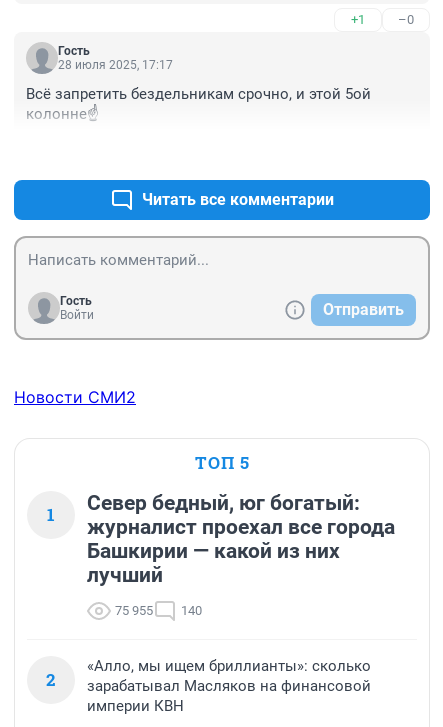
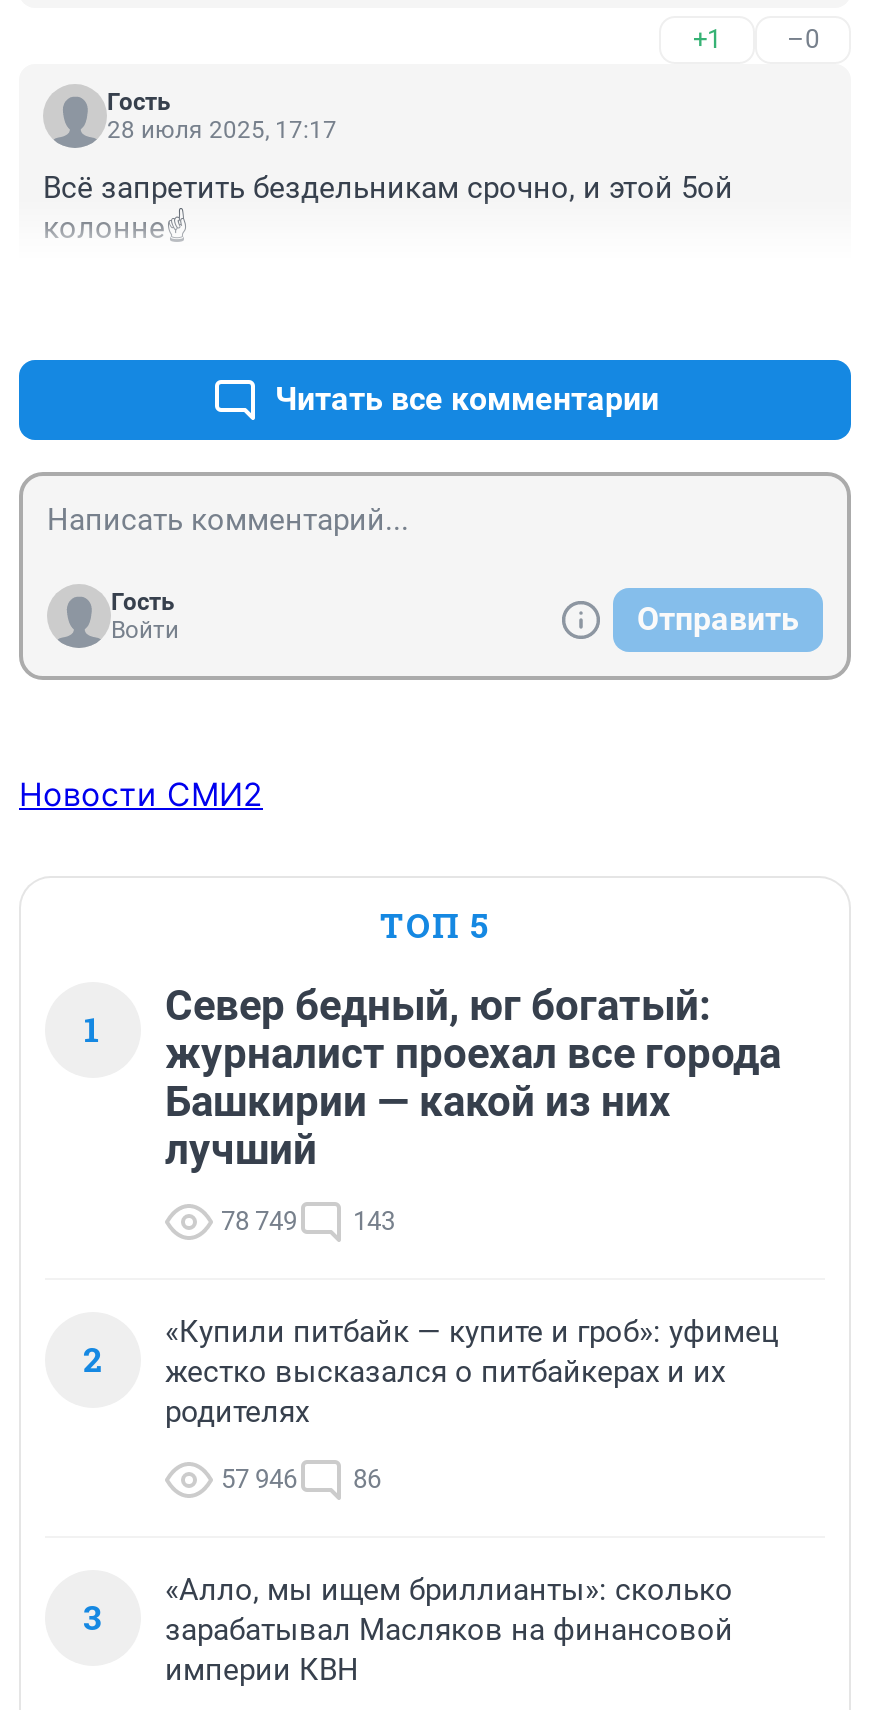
+ «Купили питбайк — купите и гроб»: уфимец
+ жестко высказался о питбайкерах и их
+ родителях
+ 57 946
+ 86
+ 3

- 75 955
+ 78 749

- 140
+ 143
